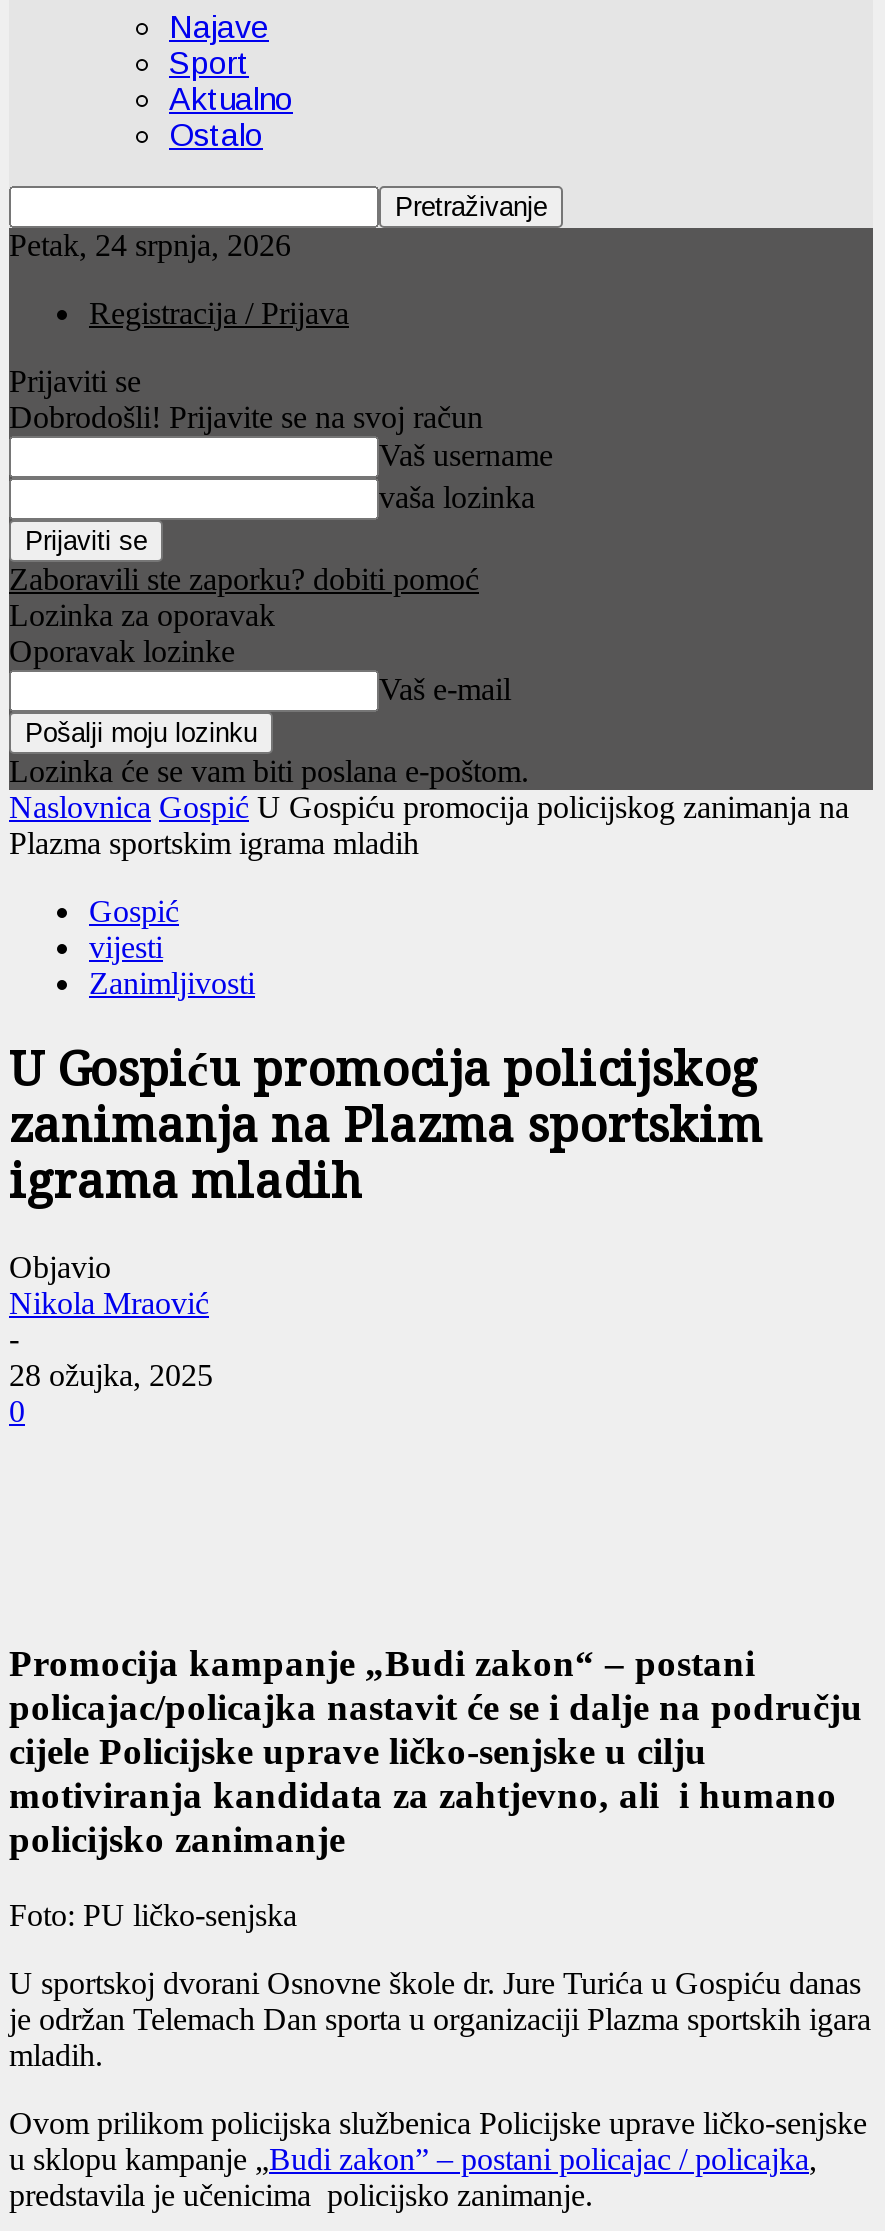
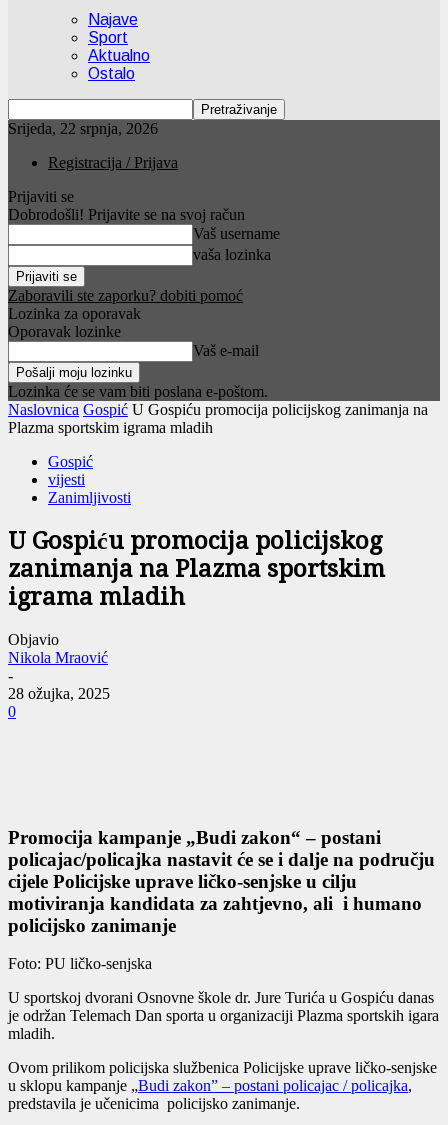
- Petak, 24 srpnja, 2026
+ Srijeda, 22 srpnja, 2026
